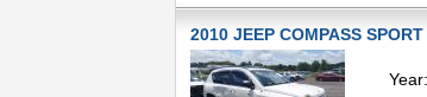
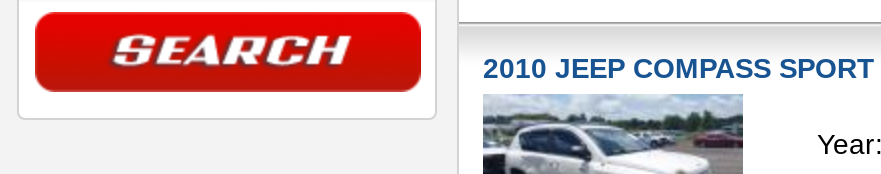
+ [image]
